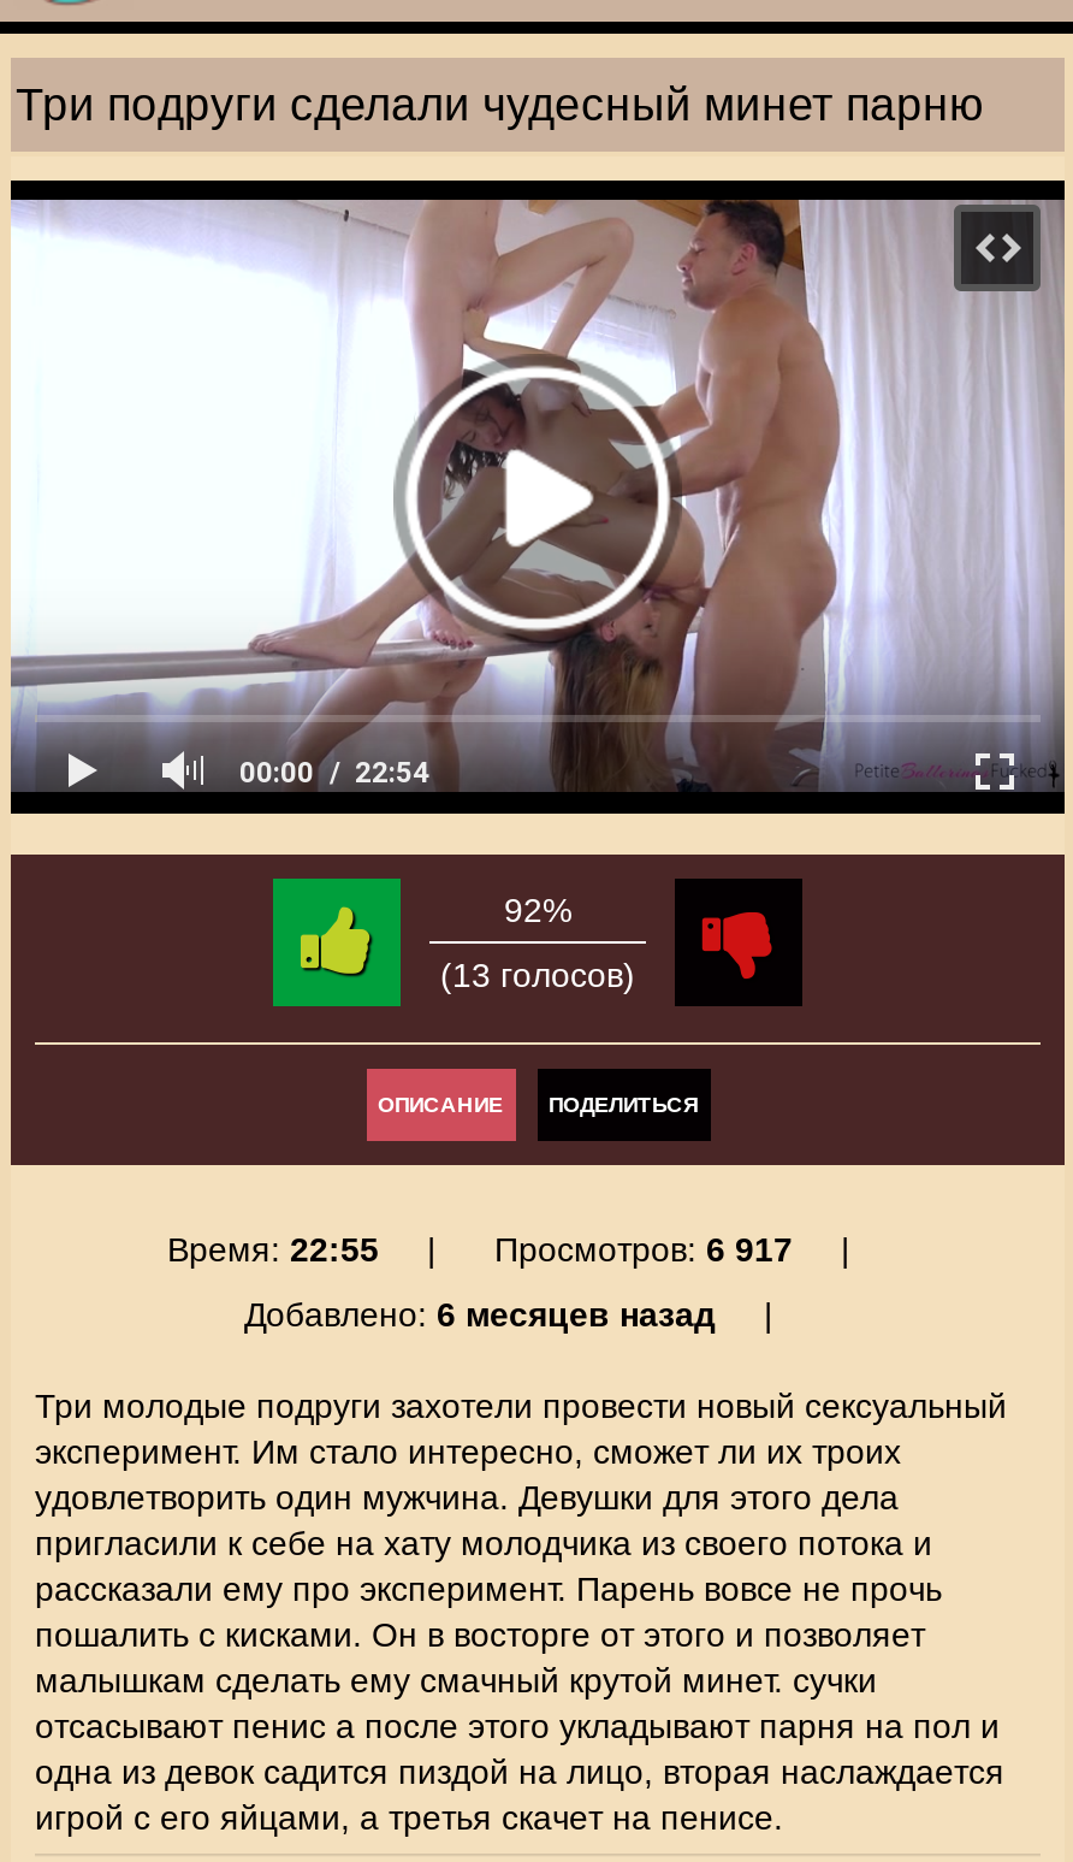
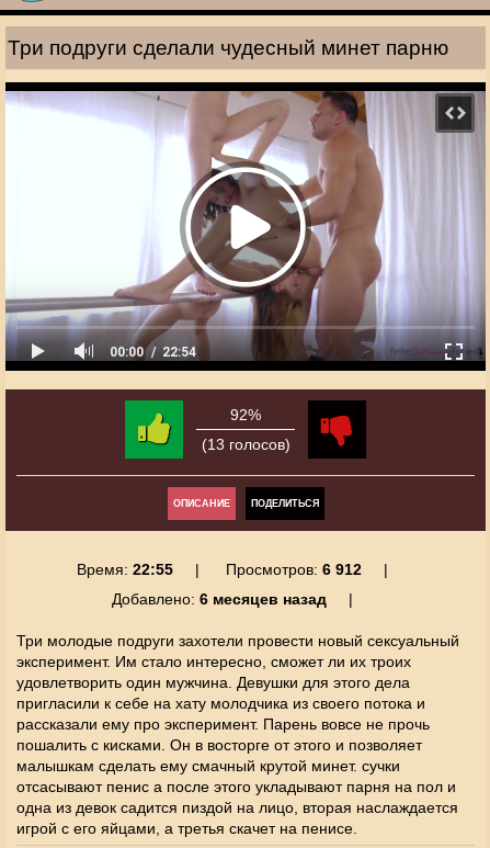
- Просмотров: 6 917
+ Просмотров: 6 912
